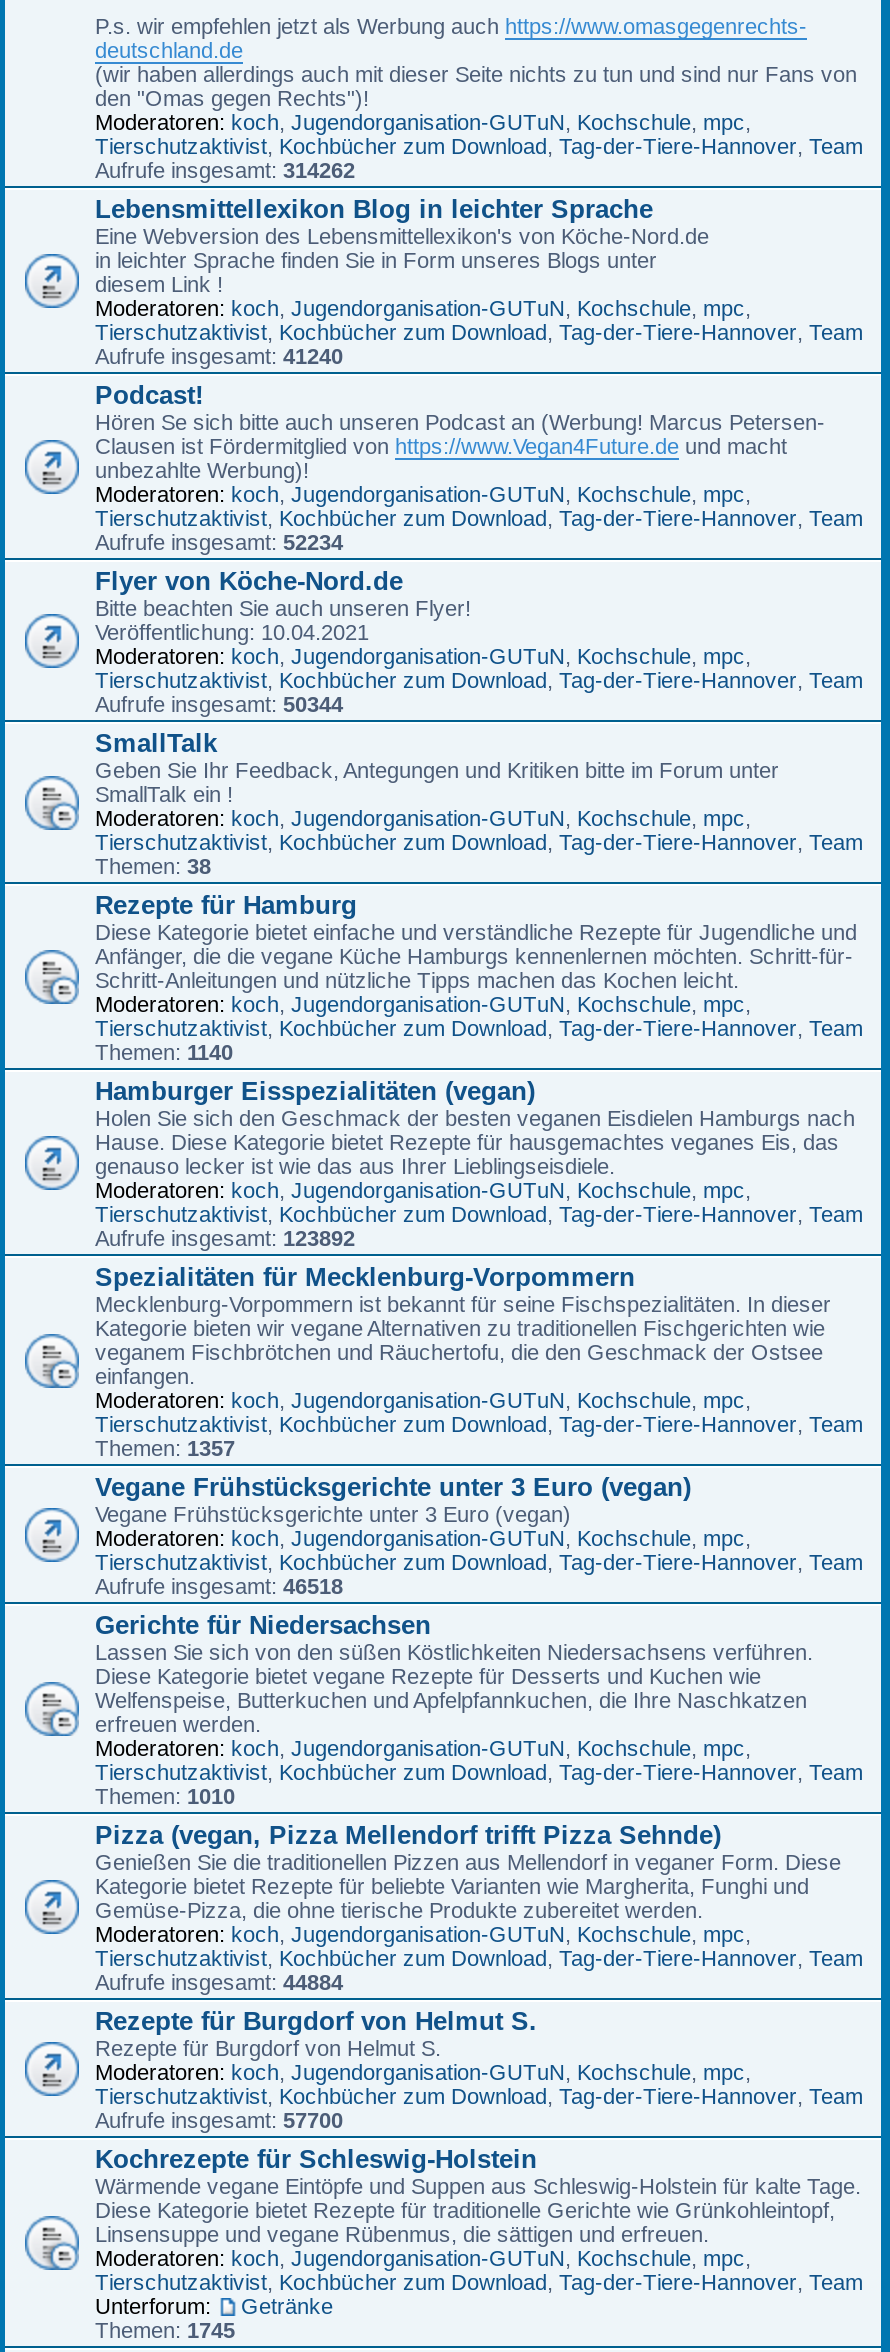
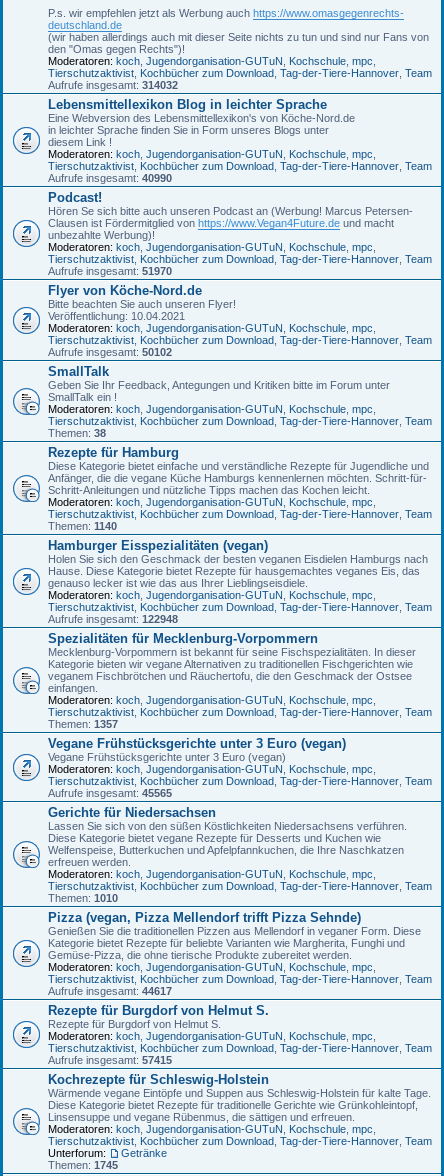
- Aufrufe insgesamt: 314262
+ Aufrufe insgesamt: 314032

- Aufrufe insgesamt: 41240
+ Aufrufe insgesamt: 40990

- Aufrufe insgesamt: 52234
+ Aufrufe insgesamt: 51970

- Aufrufe insgesamt: 50344
+ Aufrufe insgesamt: 50102

- Aufrufe insgesamt: 123892
+ Aufrufe insgesamt: 122948

- Aufrufe insgesamt: 46518
+ Aufrufe insgesamt: 45565

- Aufrufe insgesamt: 44884
+ Aufrufe insgesamt: 44617

- Aufrufe insgesamt: 57700
+ Aufrufe insgesamt: 57415
